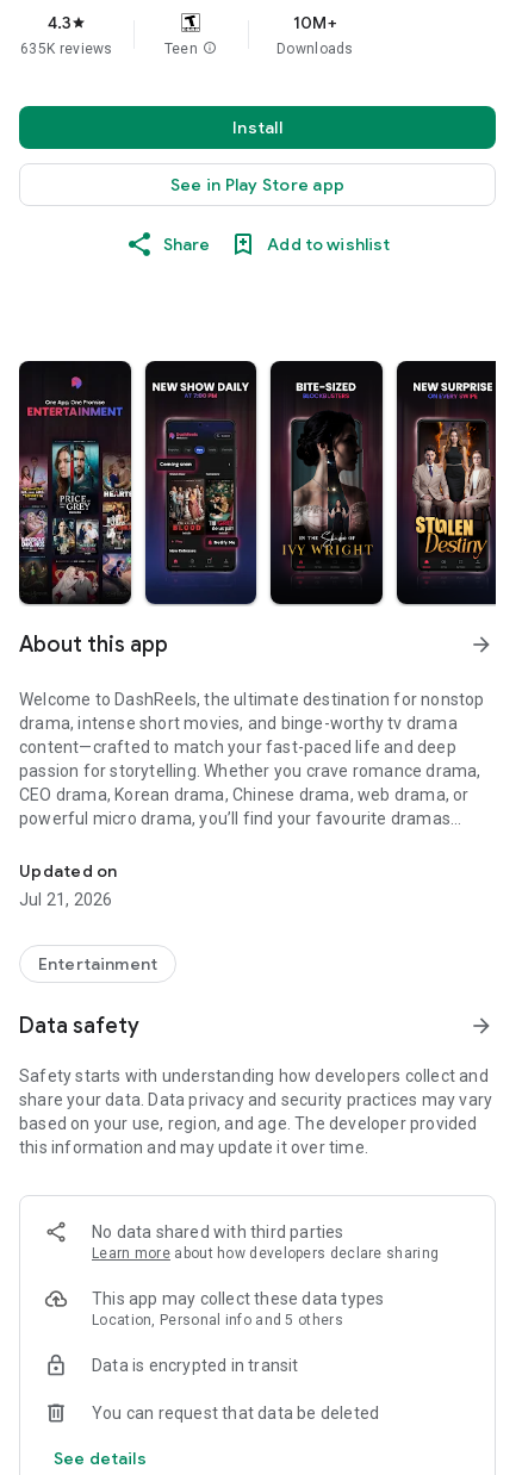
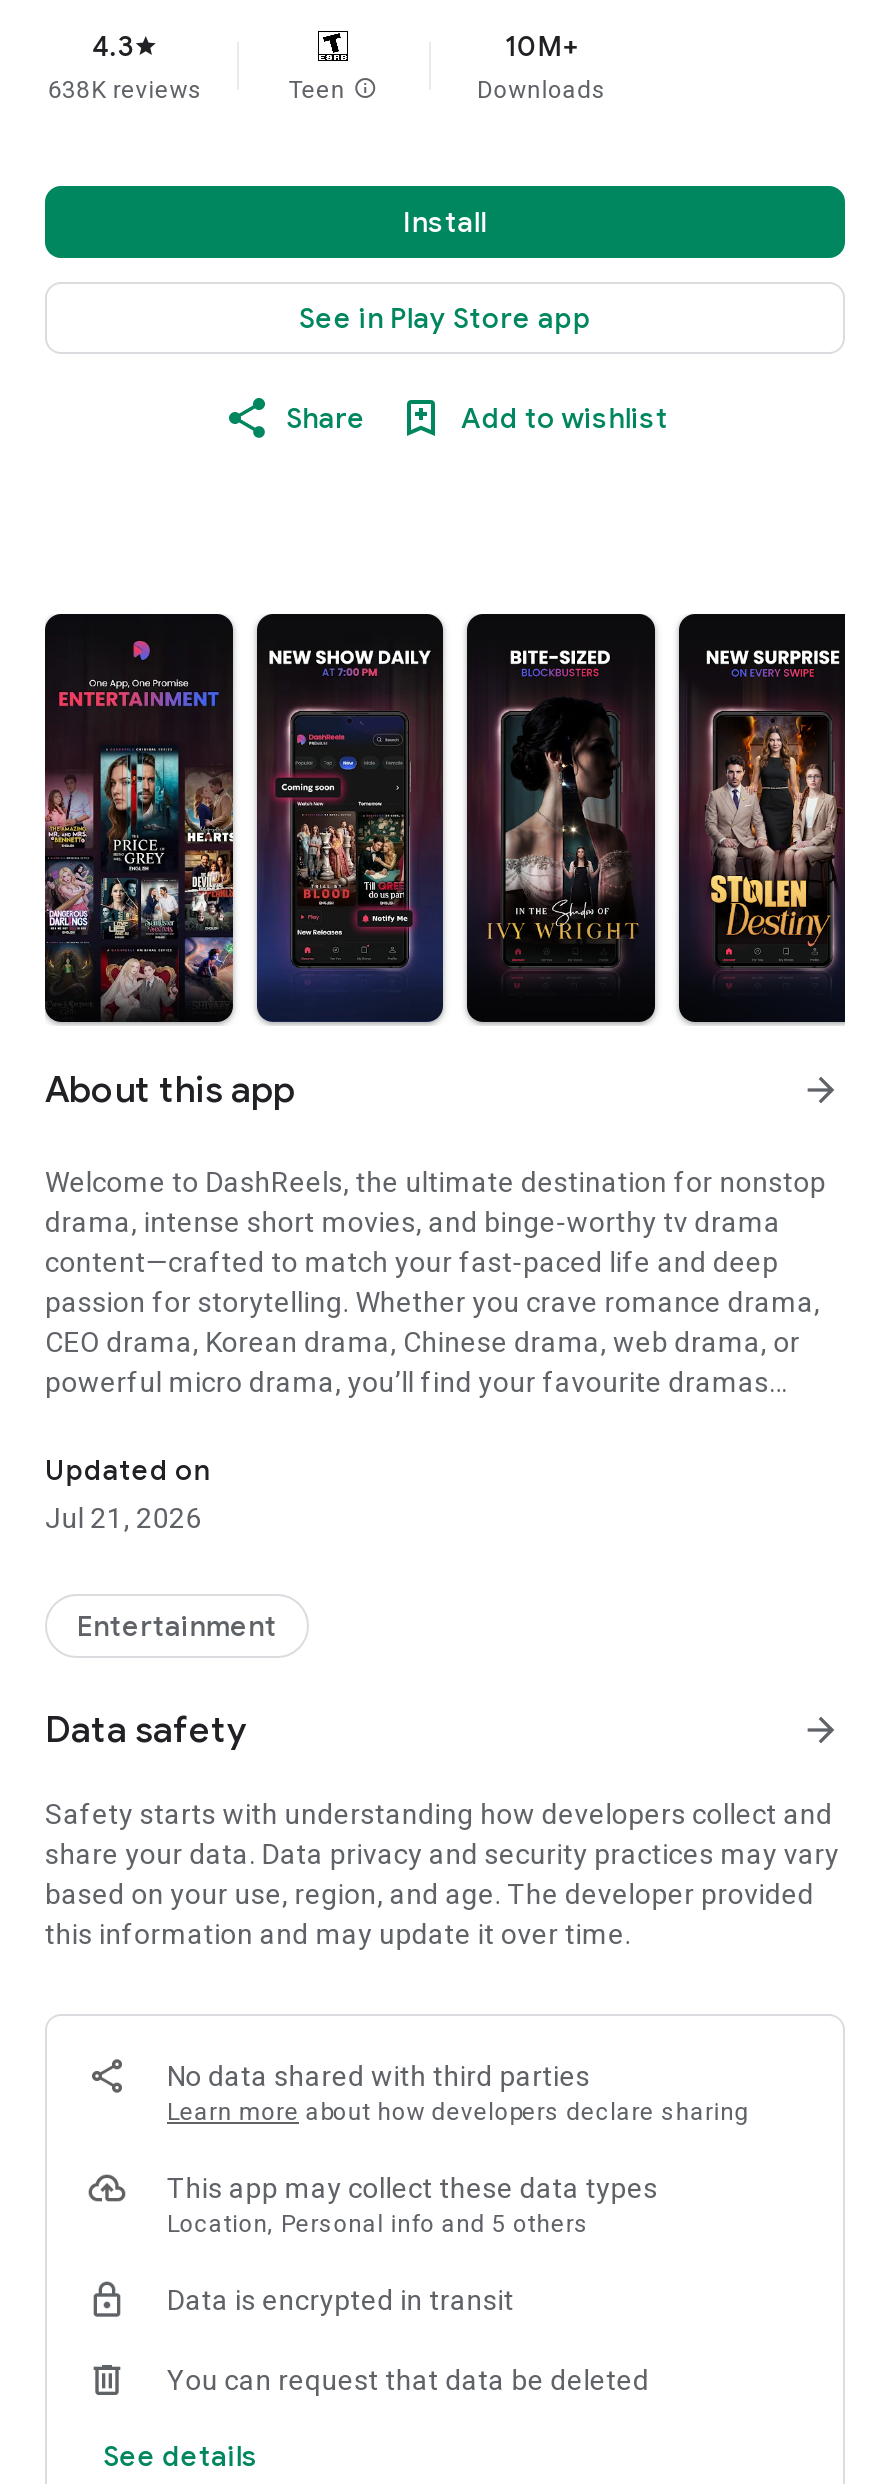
- 635K reviews
+ 638K reviews
